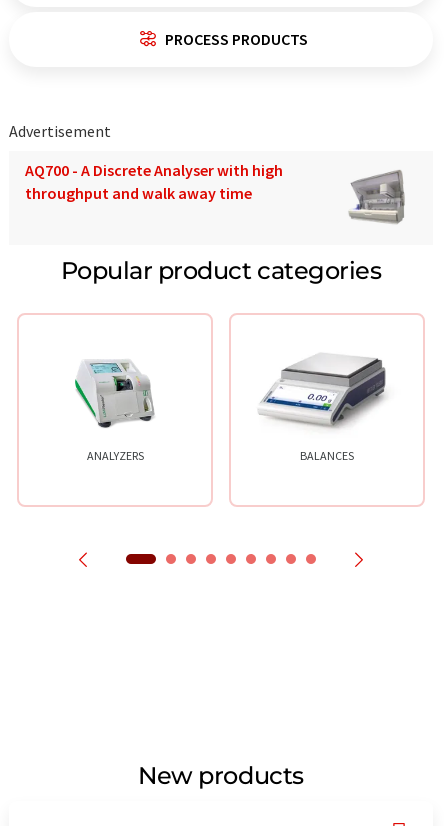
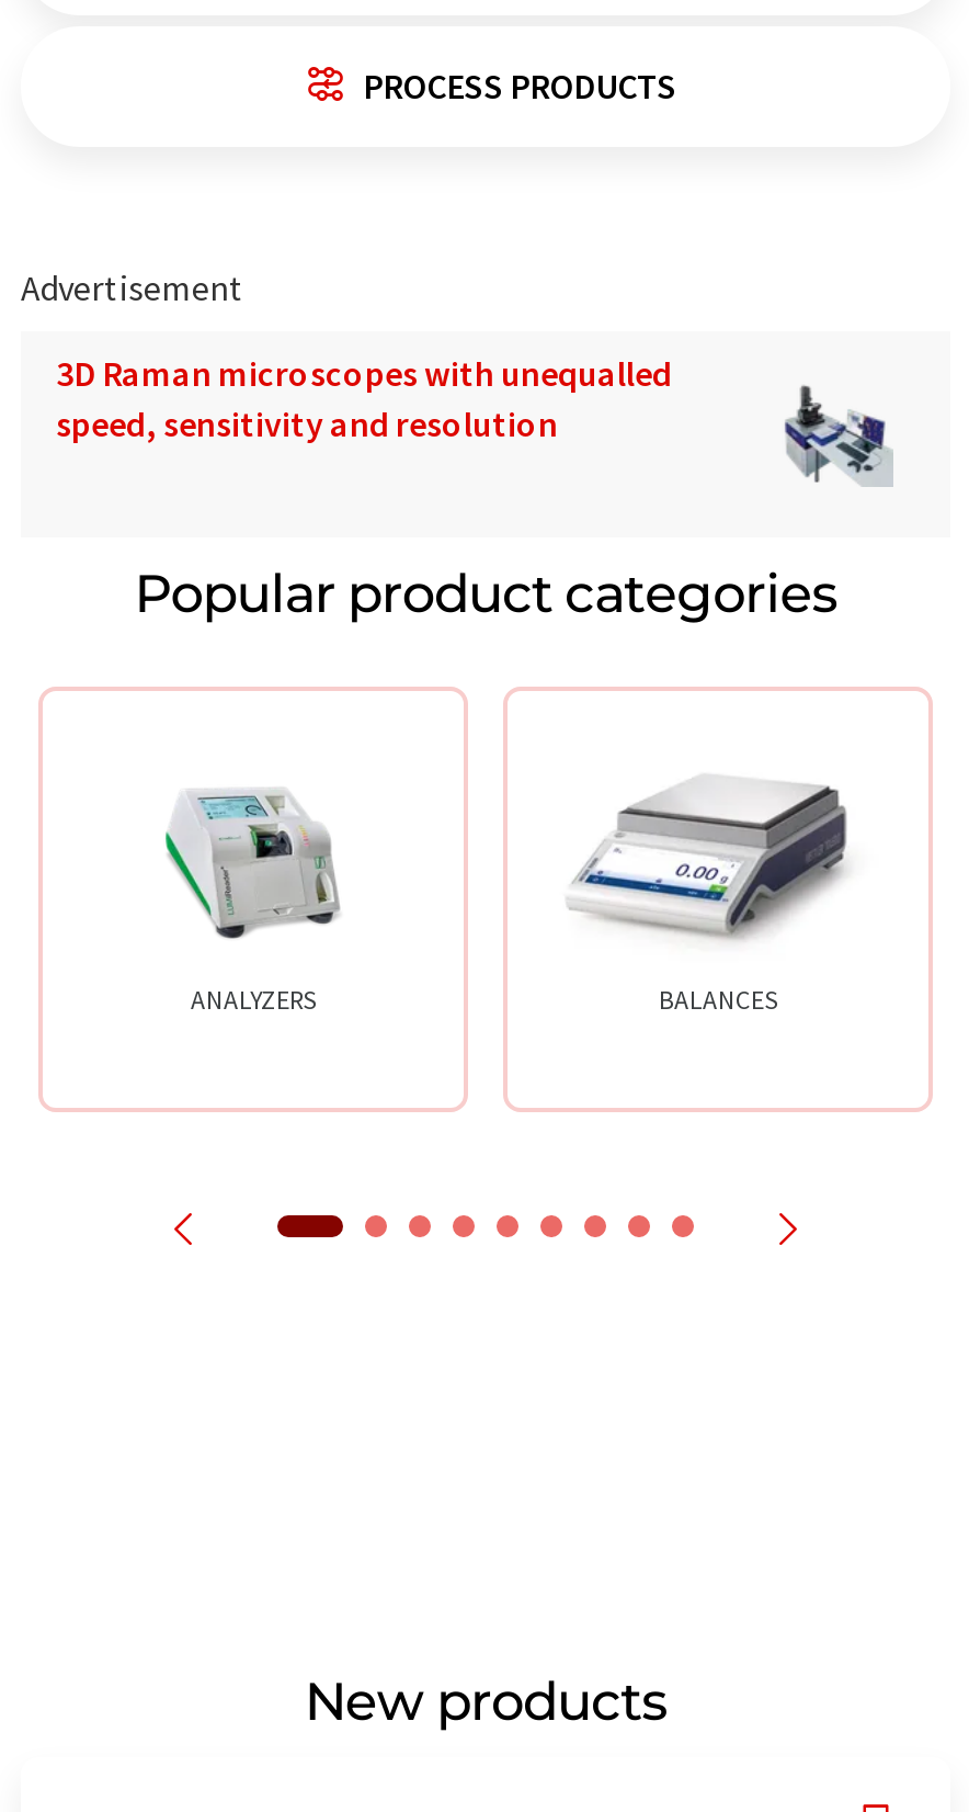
- AQ700 - A Discrete Analyser with high
- throughput and walk away time
+ 3D Raman microscopes with unequalled
+ speed, sensitivity and resolution

- [image]
+ [image]
